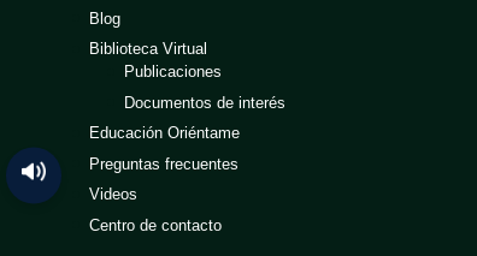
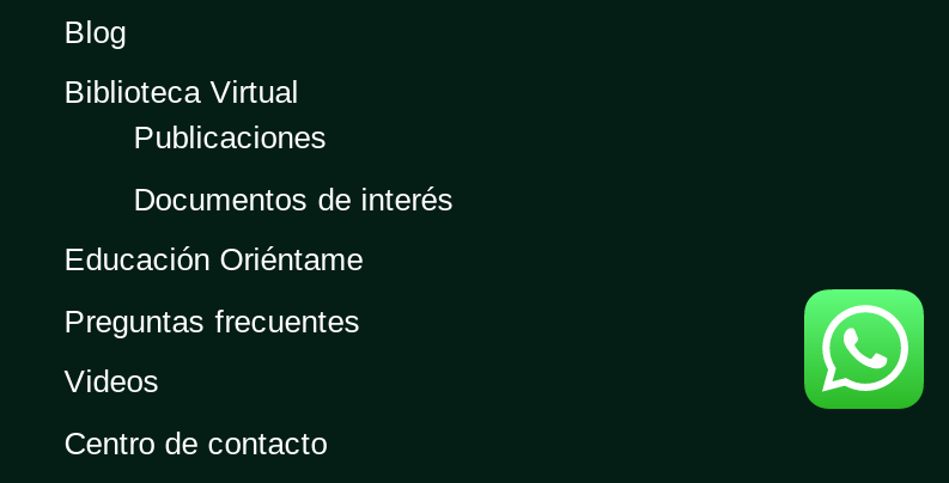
- [image]

+ [image]
